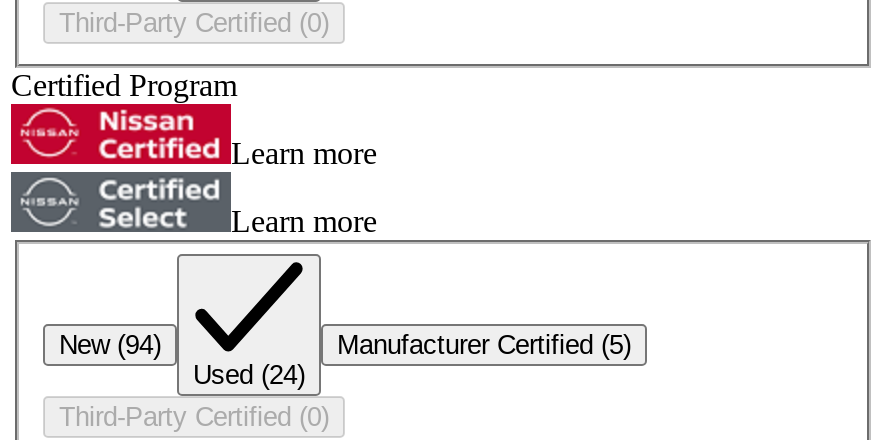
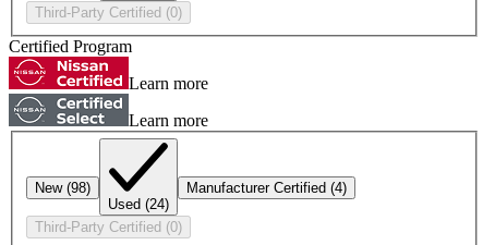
- New (94)
+ New (98)

- Manufacturer Certified (5)
+ Manufacturer Certified (4)
